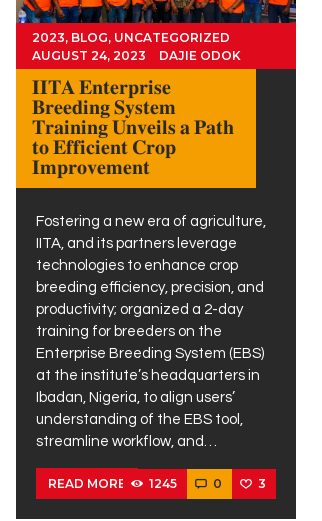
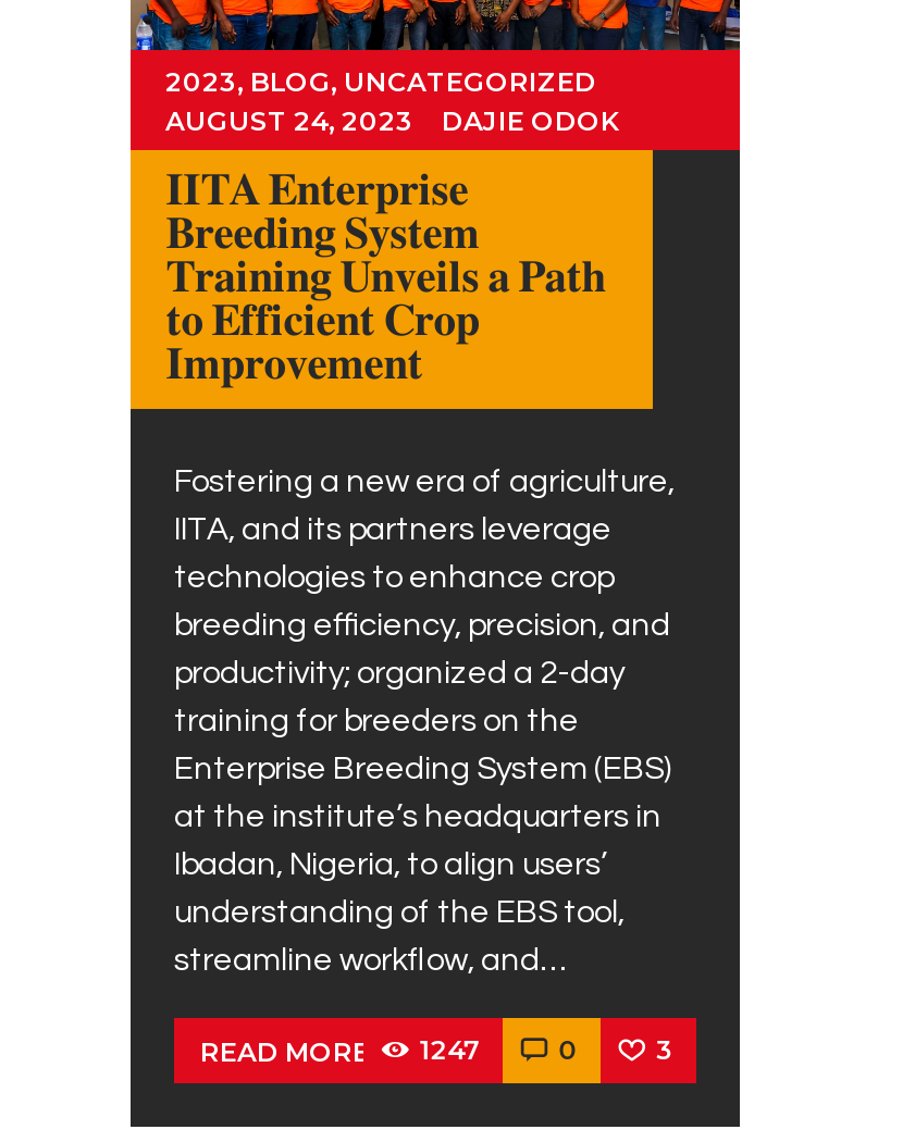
- READ MORE 1245
+ READ MORE 1247
